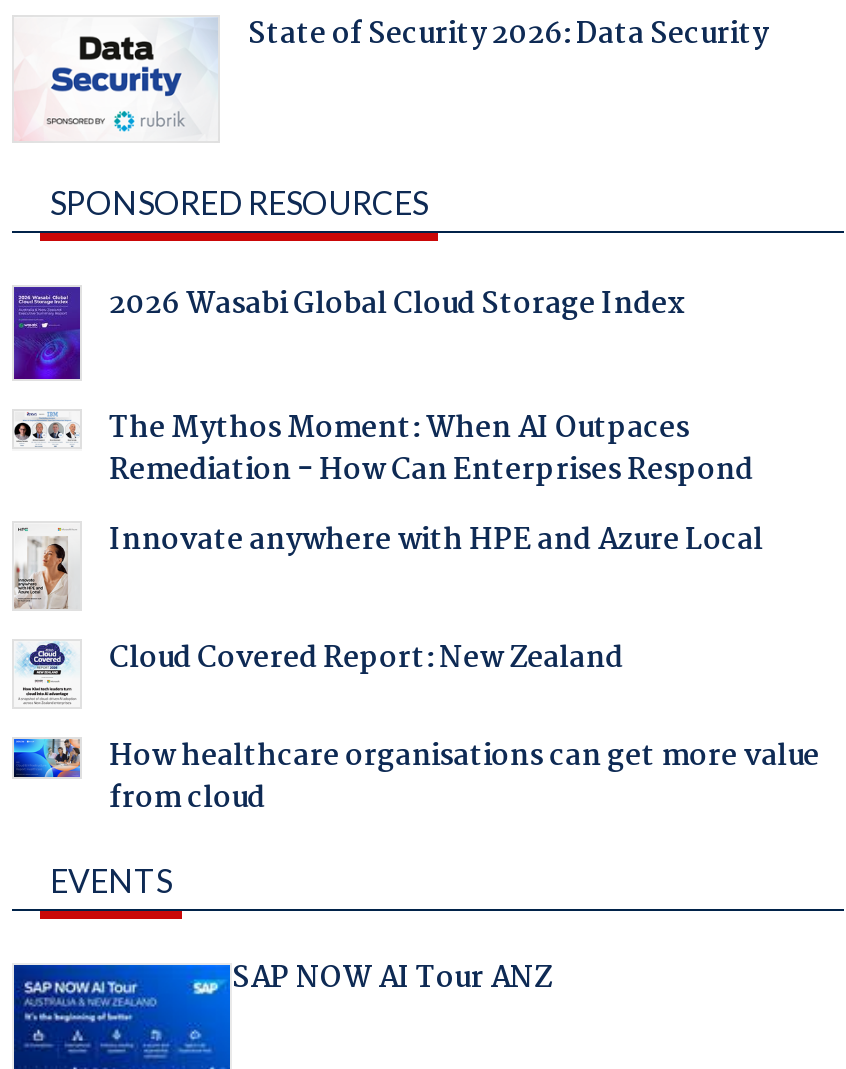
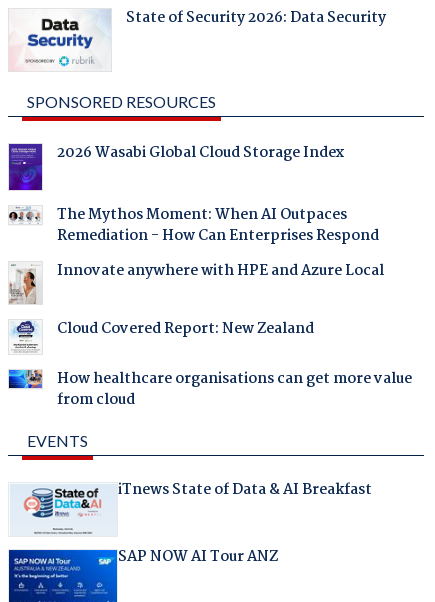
+ [image]
+ iTnews State of Data & AI Breakfast
